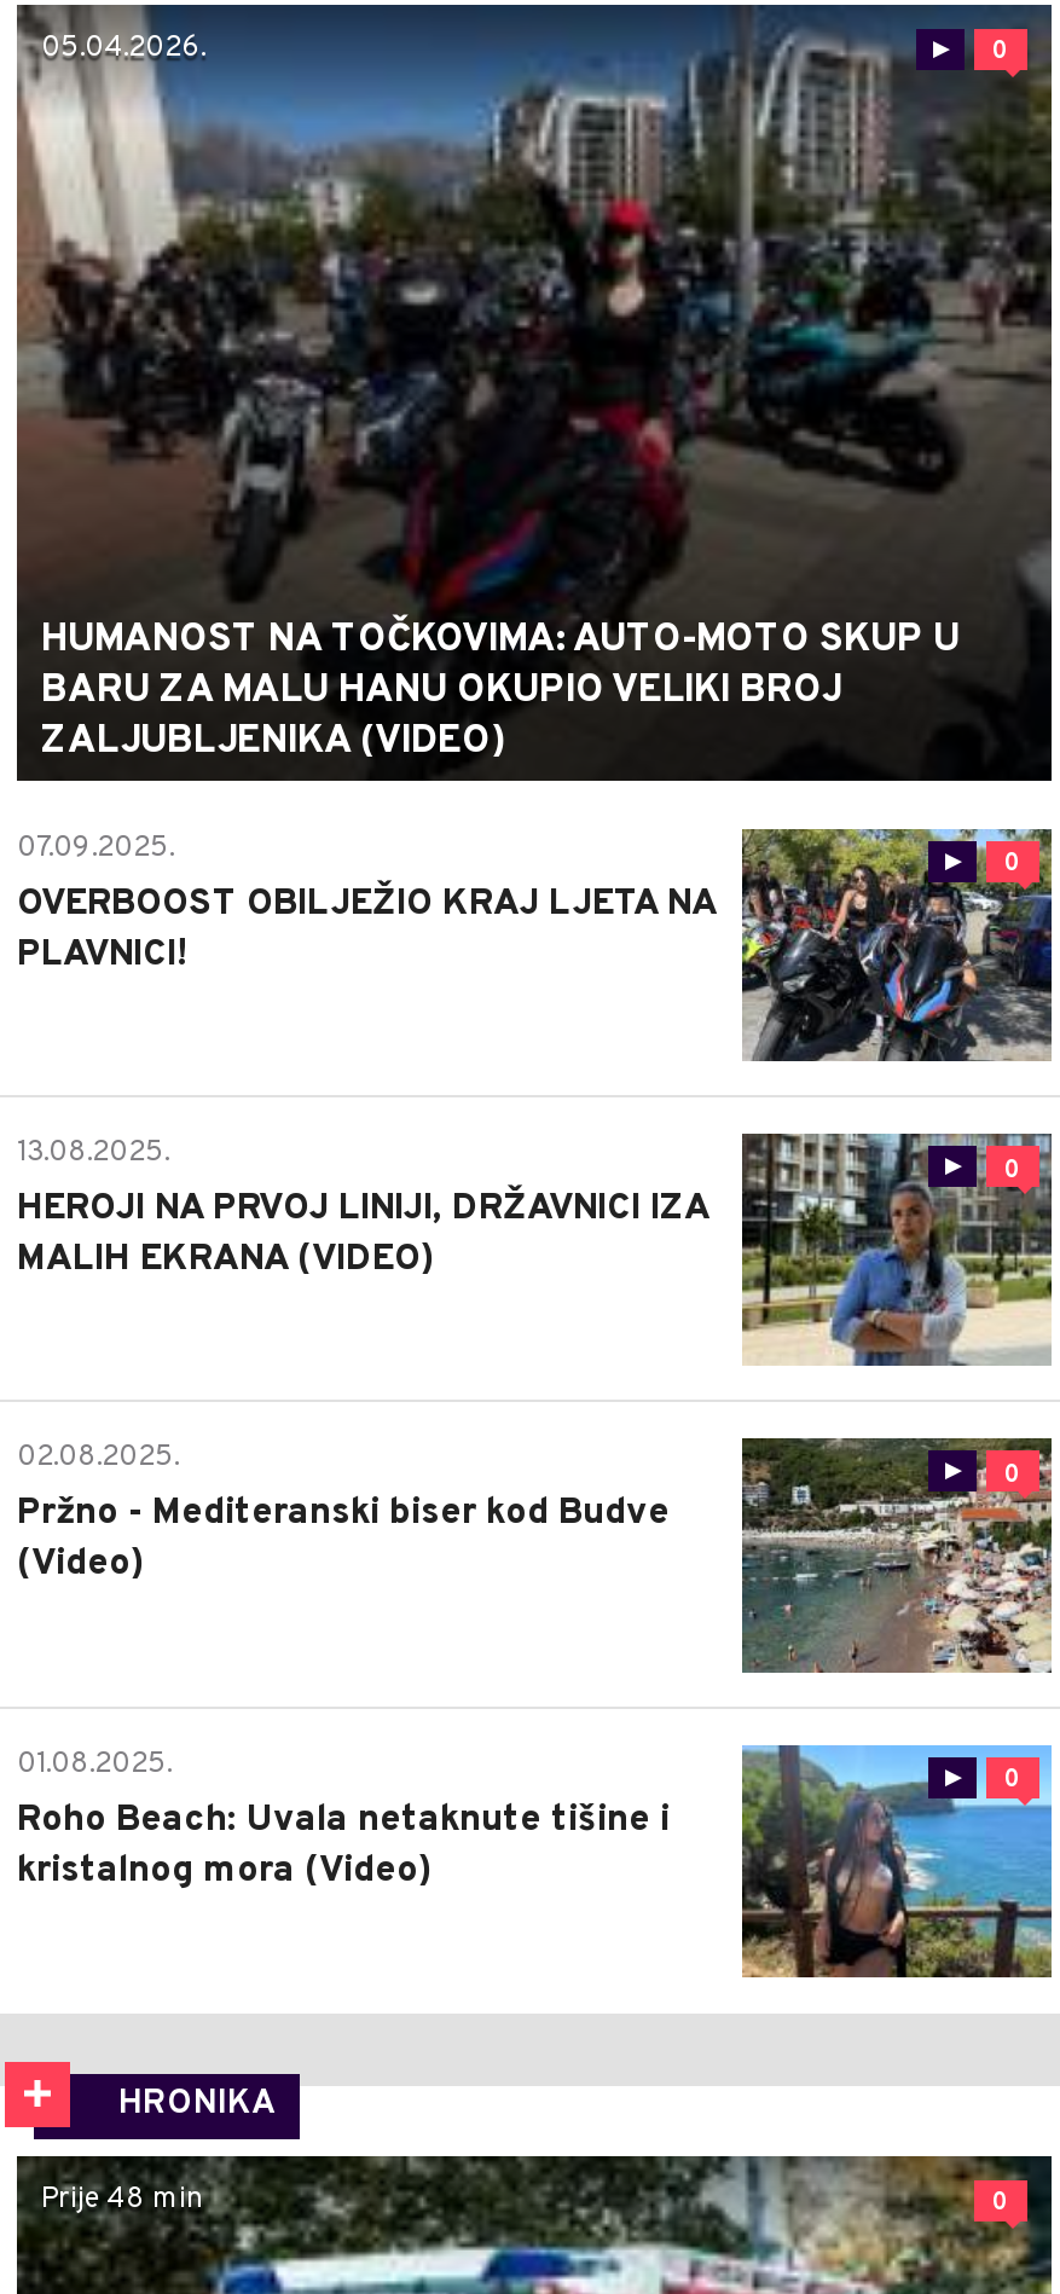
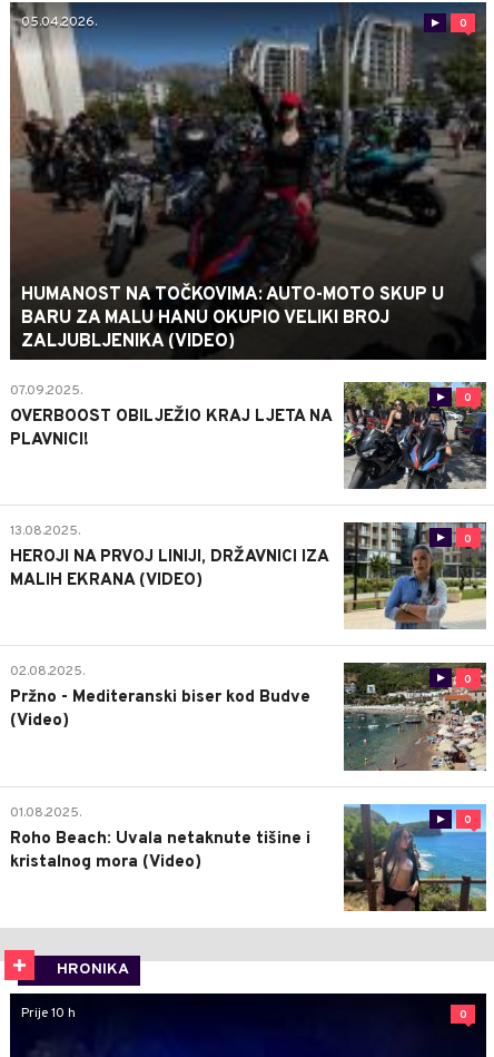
- Prije 48 min
+ Prije 10 h
